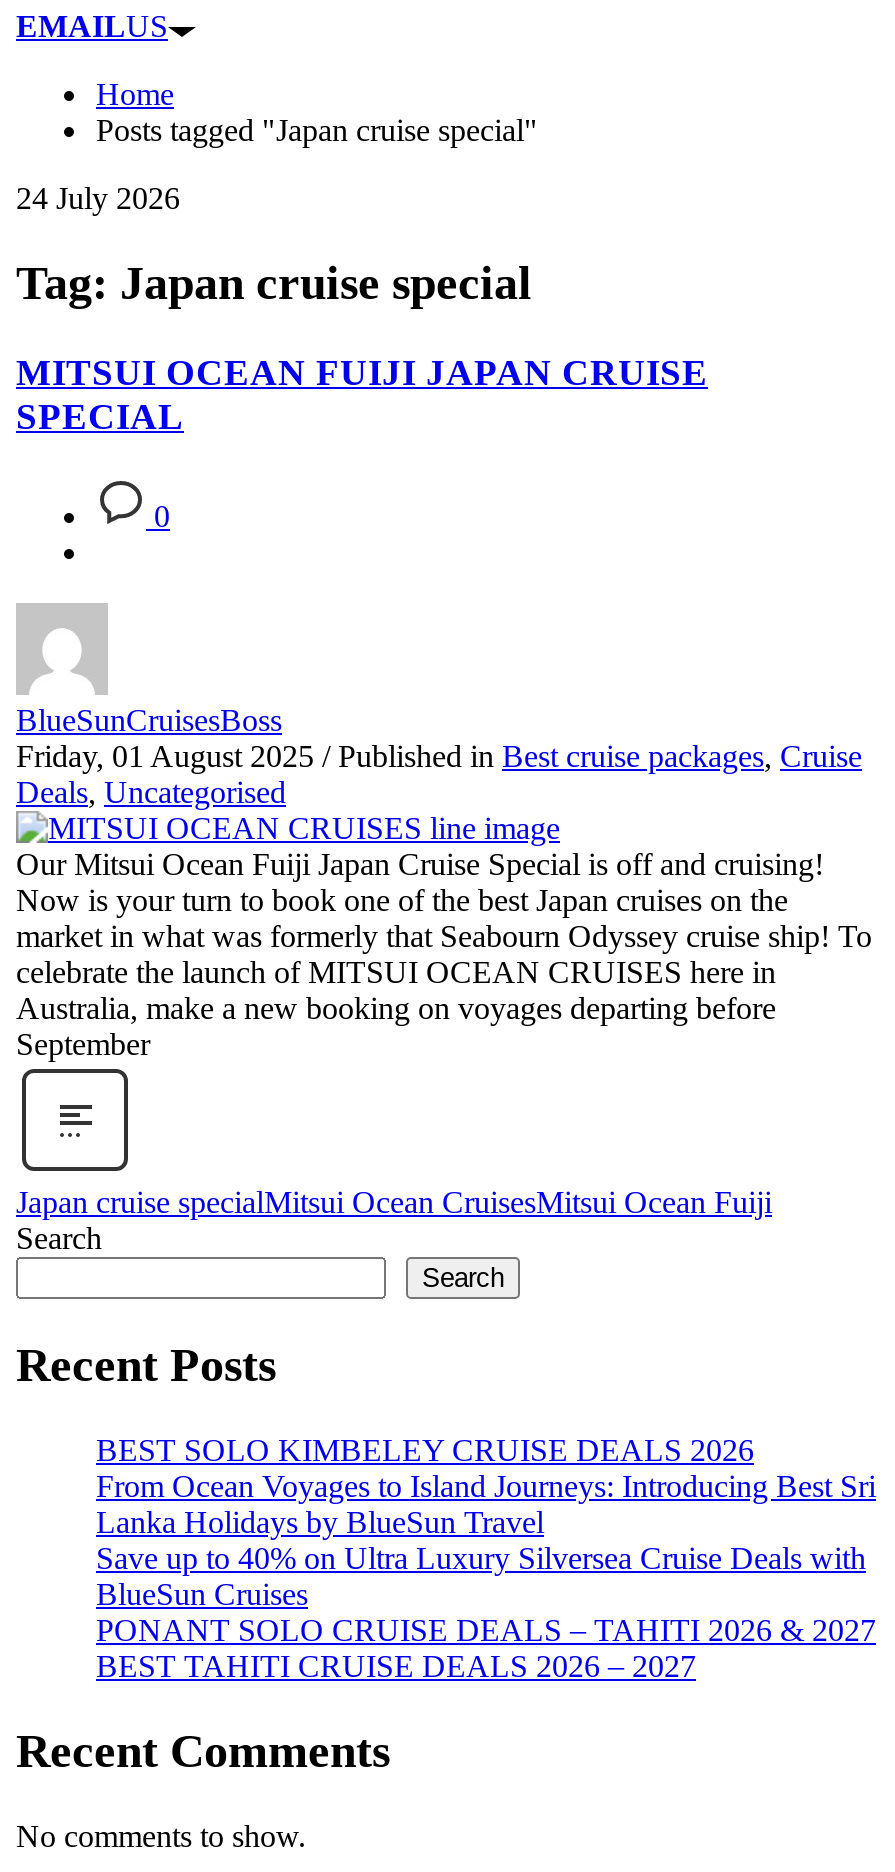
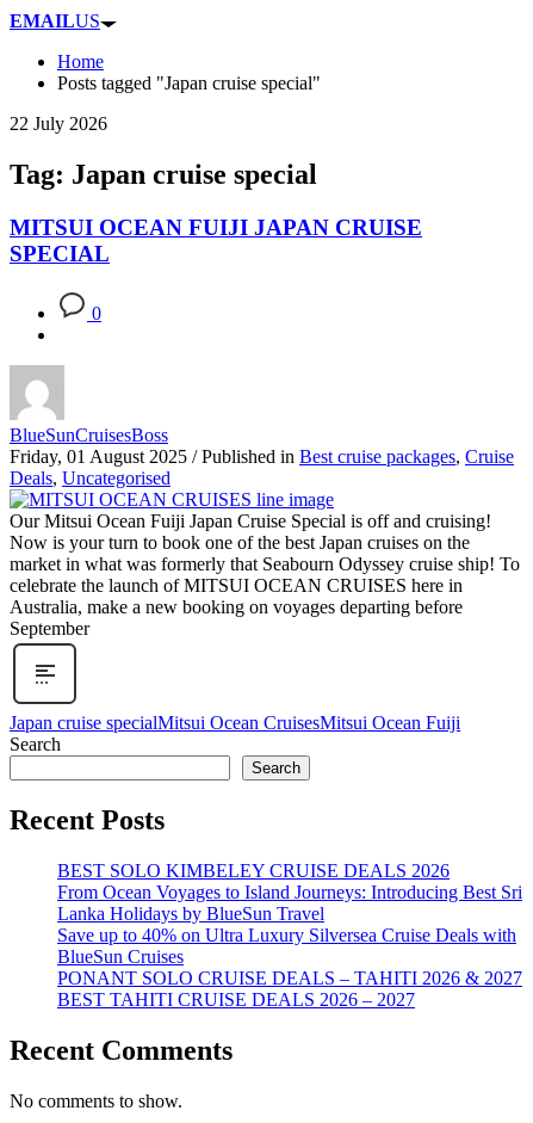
- 24 July 2026
+ 22 July 2026
